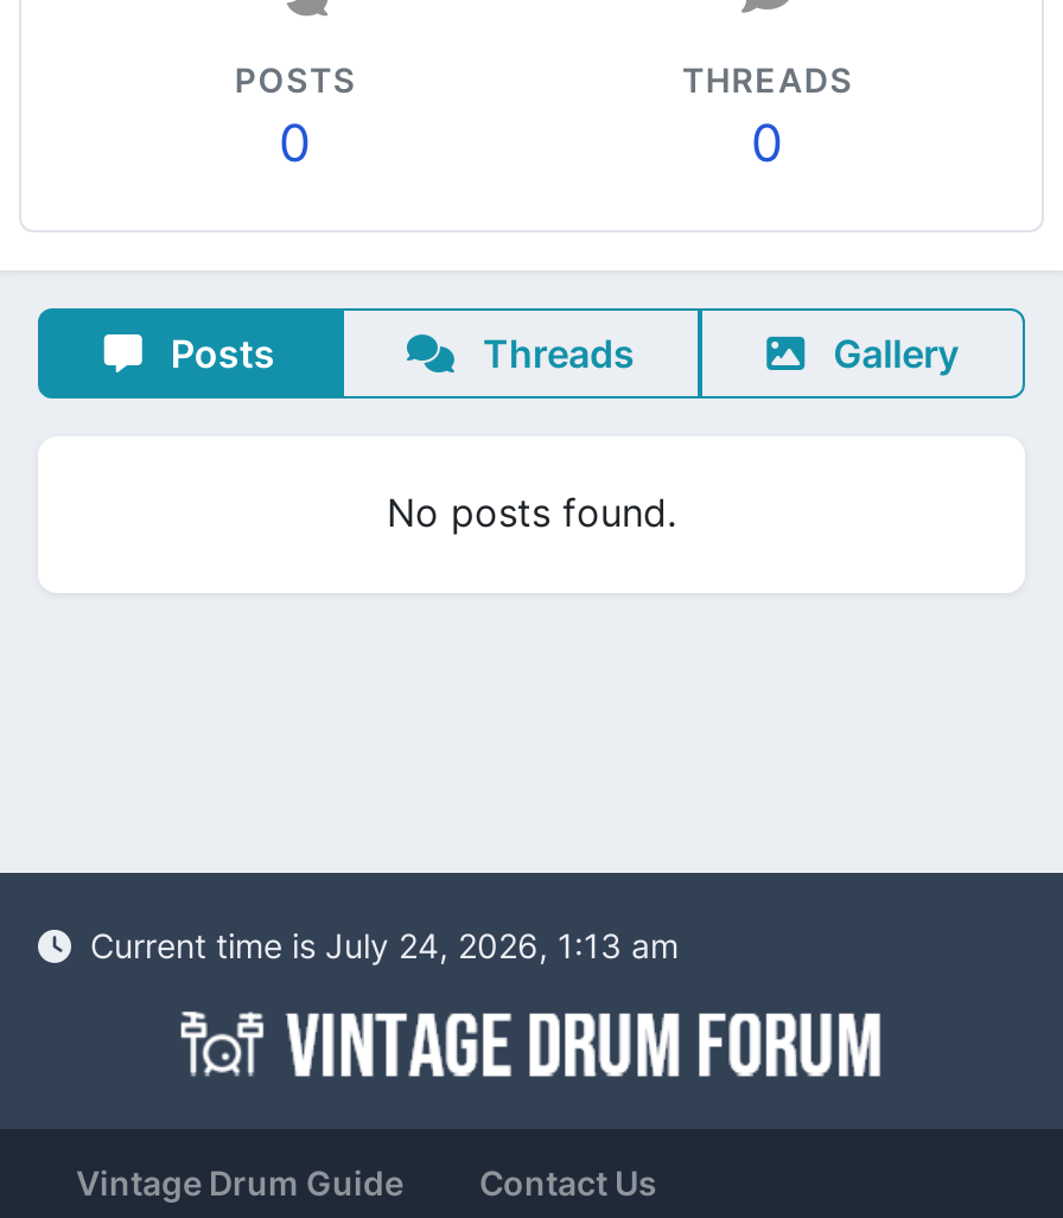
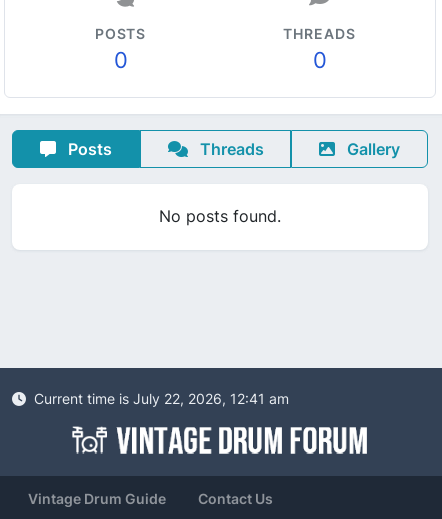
- Current time is July 24, 2026, 1:13 am
+ Current time is July 22, 2026, 12:41 am
